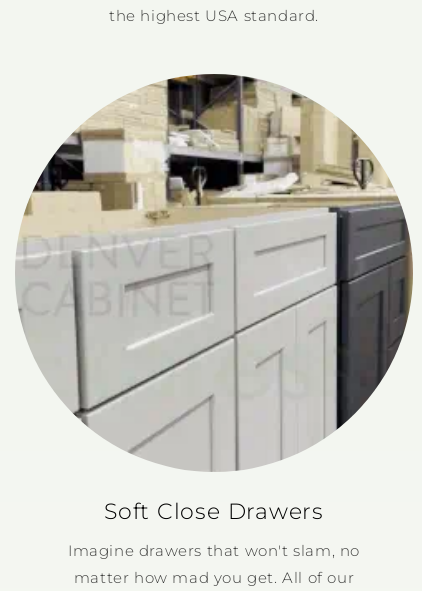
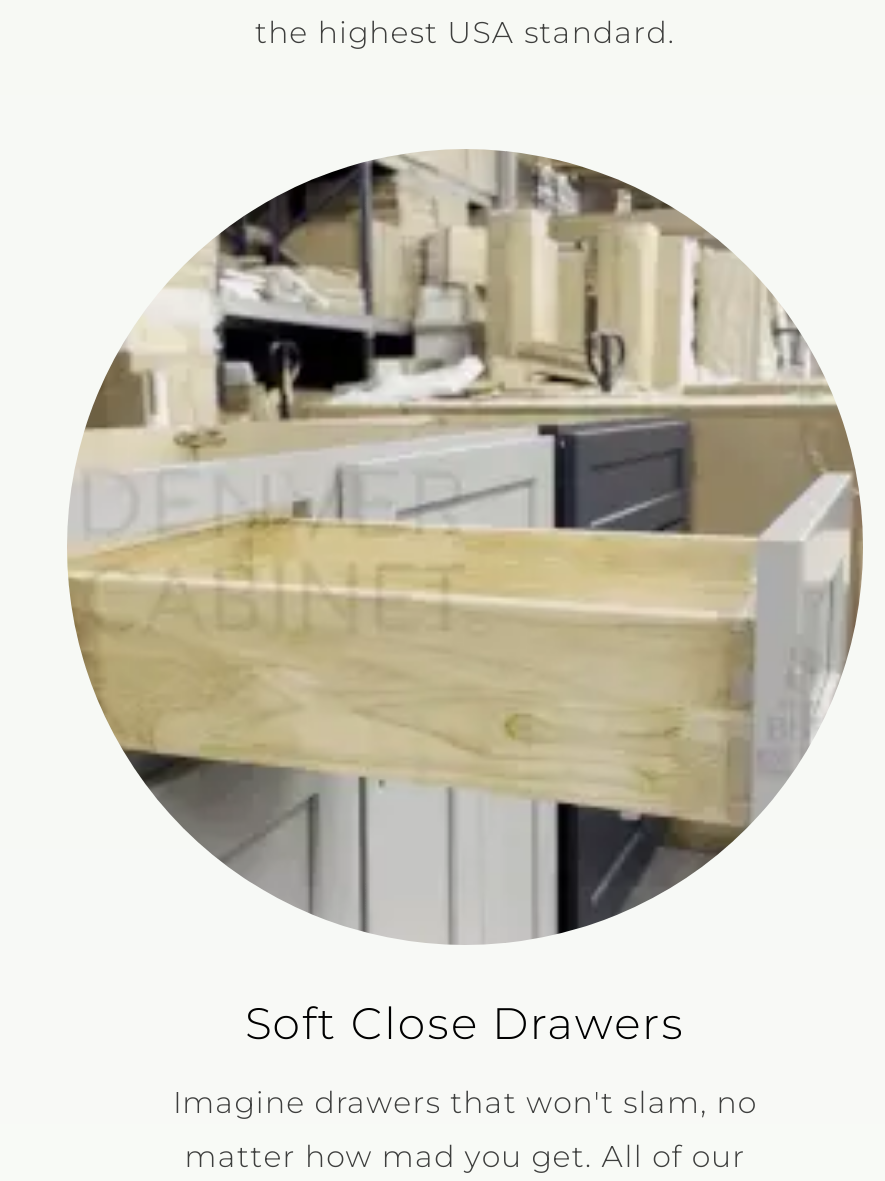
- [image]
+ [image]
